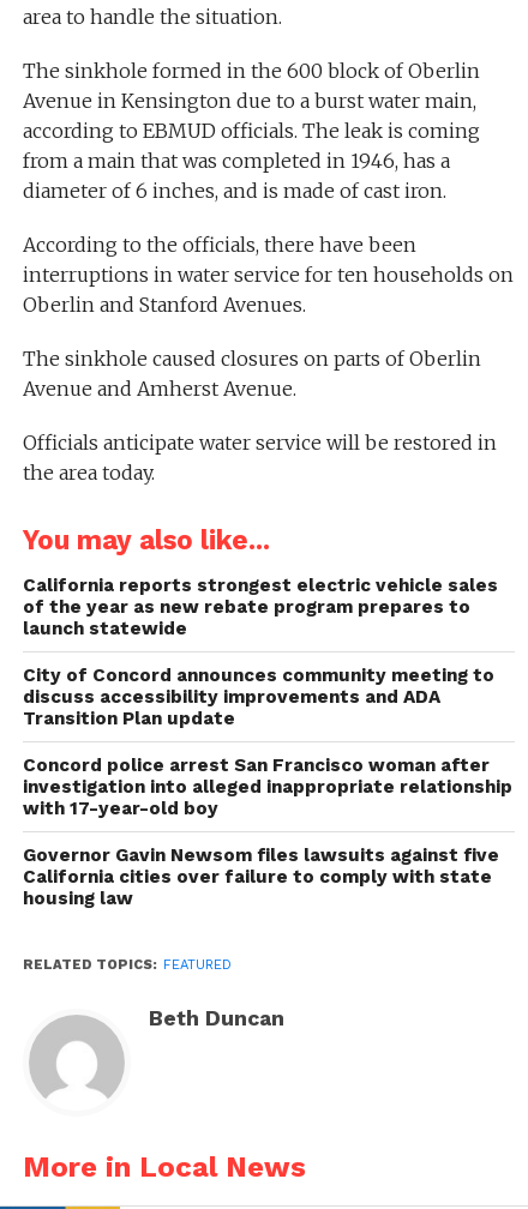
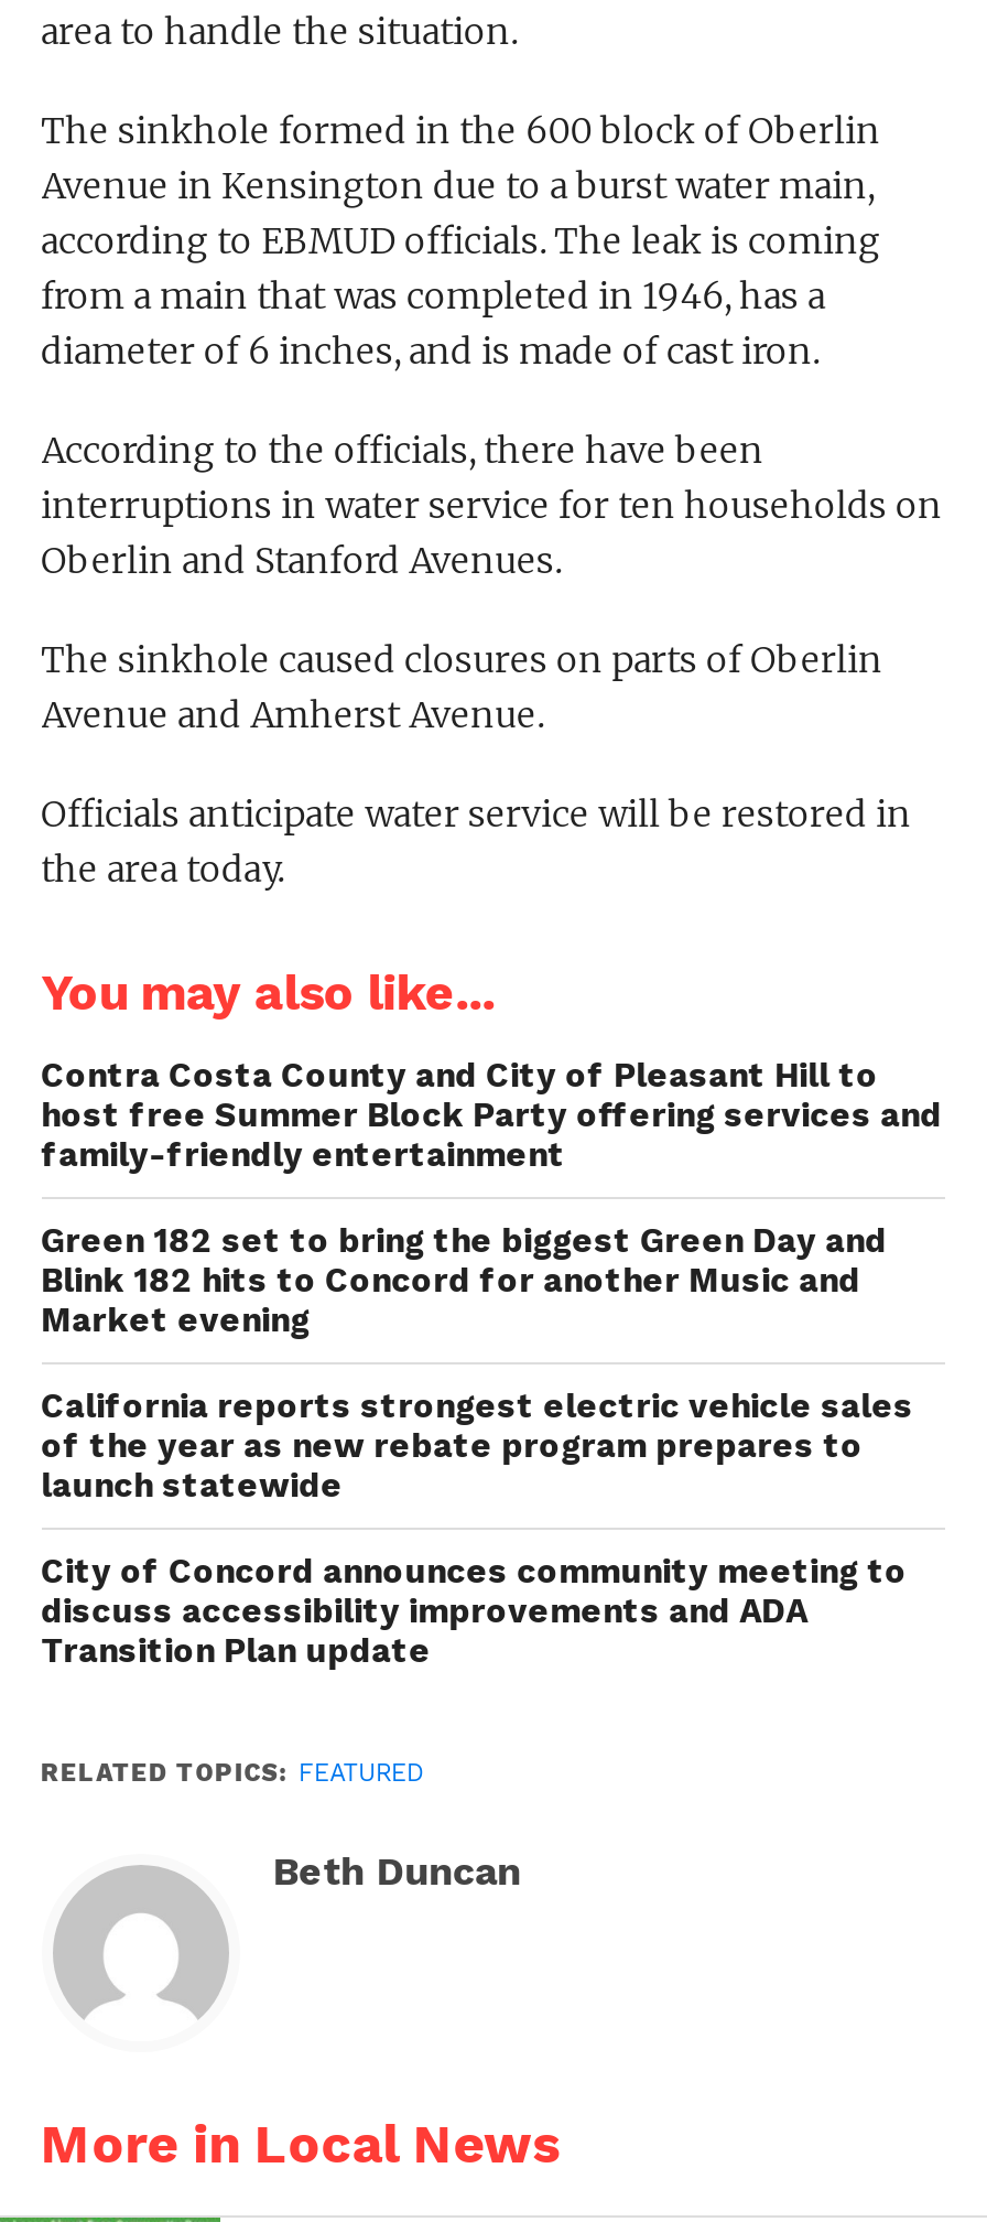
+ Contra Costa County and City of Pleasant Hill to
+ host free Summer Block Party offering services and
+ family-friendly entertainment
+ Green 182 set to bring the biggest Green Day and
+ Blink 182 hits to Concord for another Music and
+ Market evening

moved down: California reports strongest electric vehicle sales | of the year as new rebate program prepares to | launch statewide | City of Concord announces community meeting to | discuss accessibility improvements and ADA | Transition Plan update

- Concord police arrest San Francisco woman after
- investigation into alleged inappropriate relationship
- with 17-year-old boy
- Governor Gavin Newsom files lawsuits against five
- California cities over failure to comply with state
- housing law
